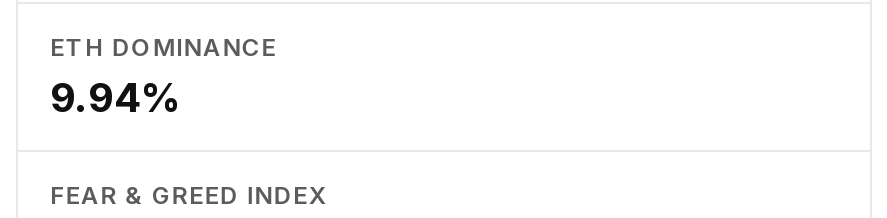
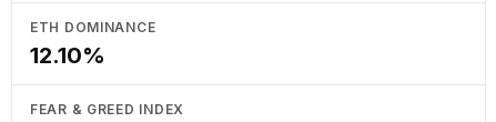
- 9.94%
+ 12.10%
